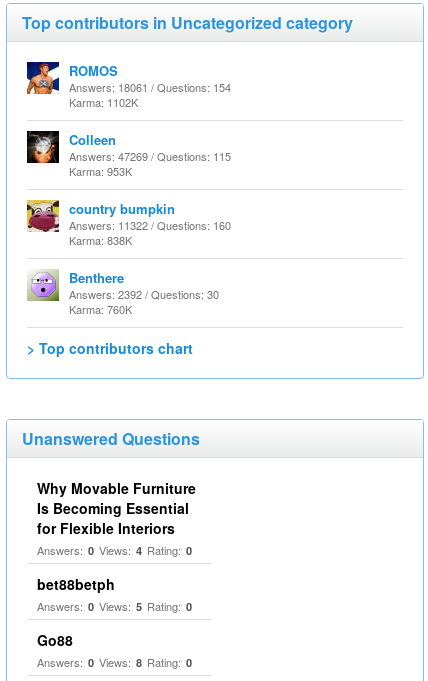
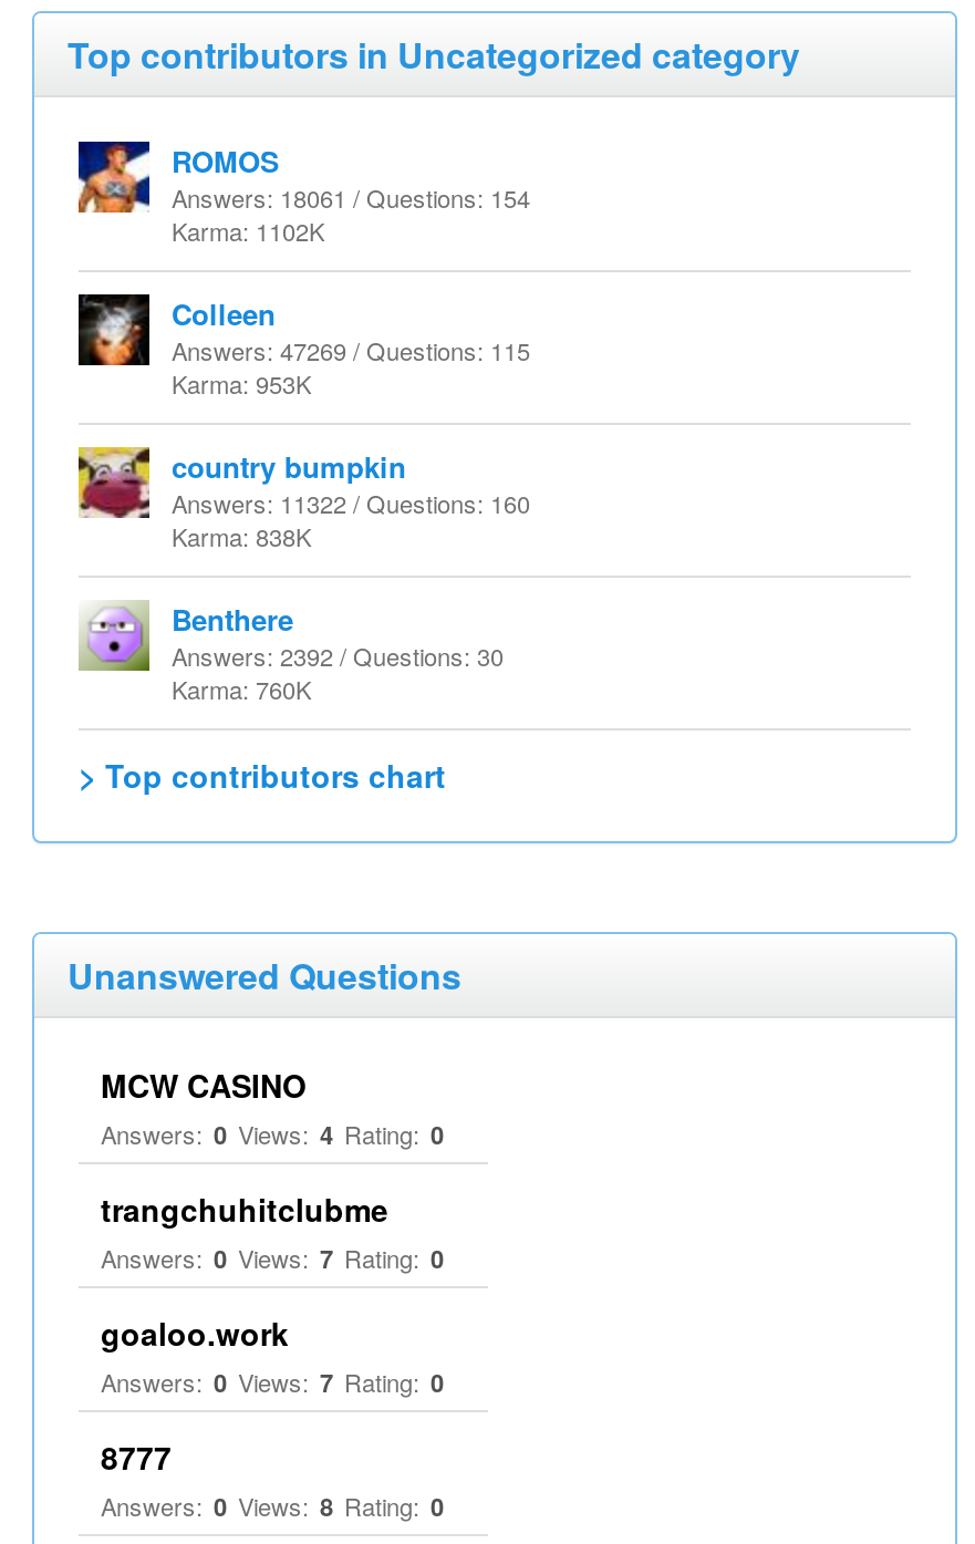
- Why Movable Furniture
- Is Becoming Essential
- for Flexible Interiors
+ MCW CASINO

moved up: Answers: 0 Views: 4 Rating: 0

- bet88betph
- Answers: 0 Views: 5 Rating: 0
- Go88
+ trangchuhitclubme
+ Answers: 0 Views: 7 Rating: 0
+ goaloo.work
+ Answers: 0 Views: 7 Rating: 0
+ 8777
